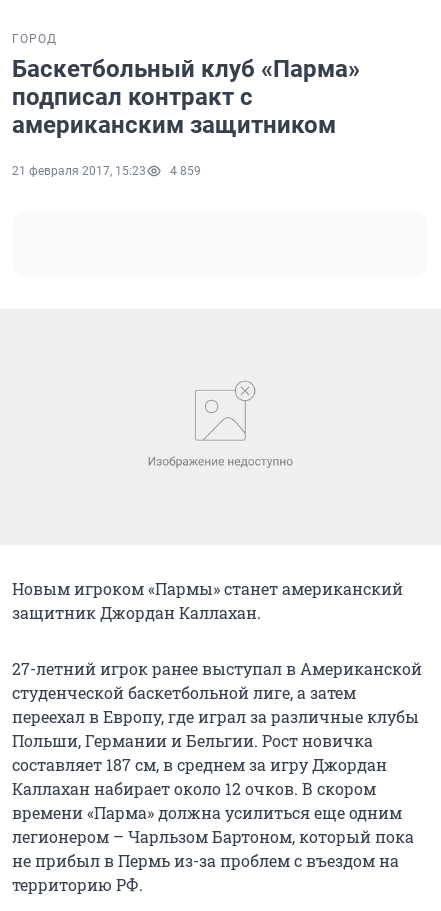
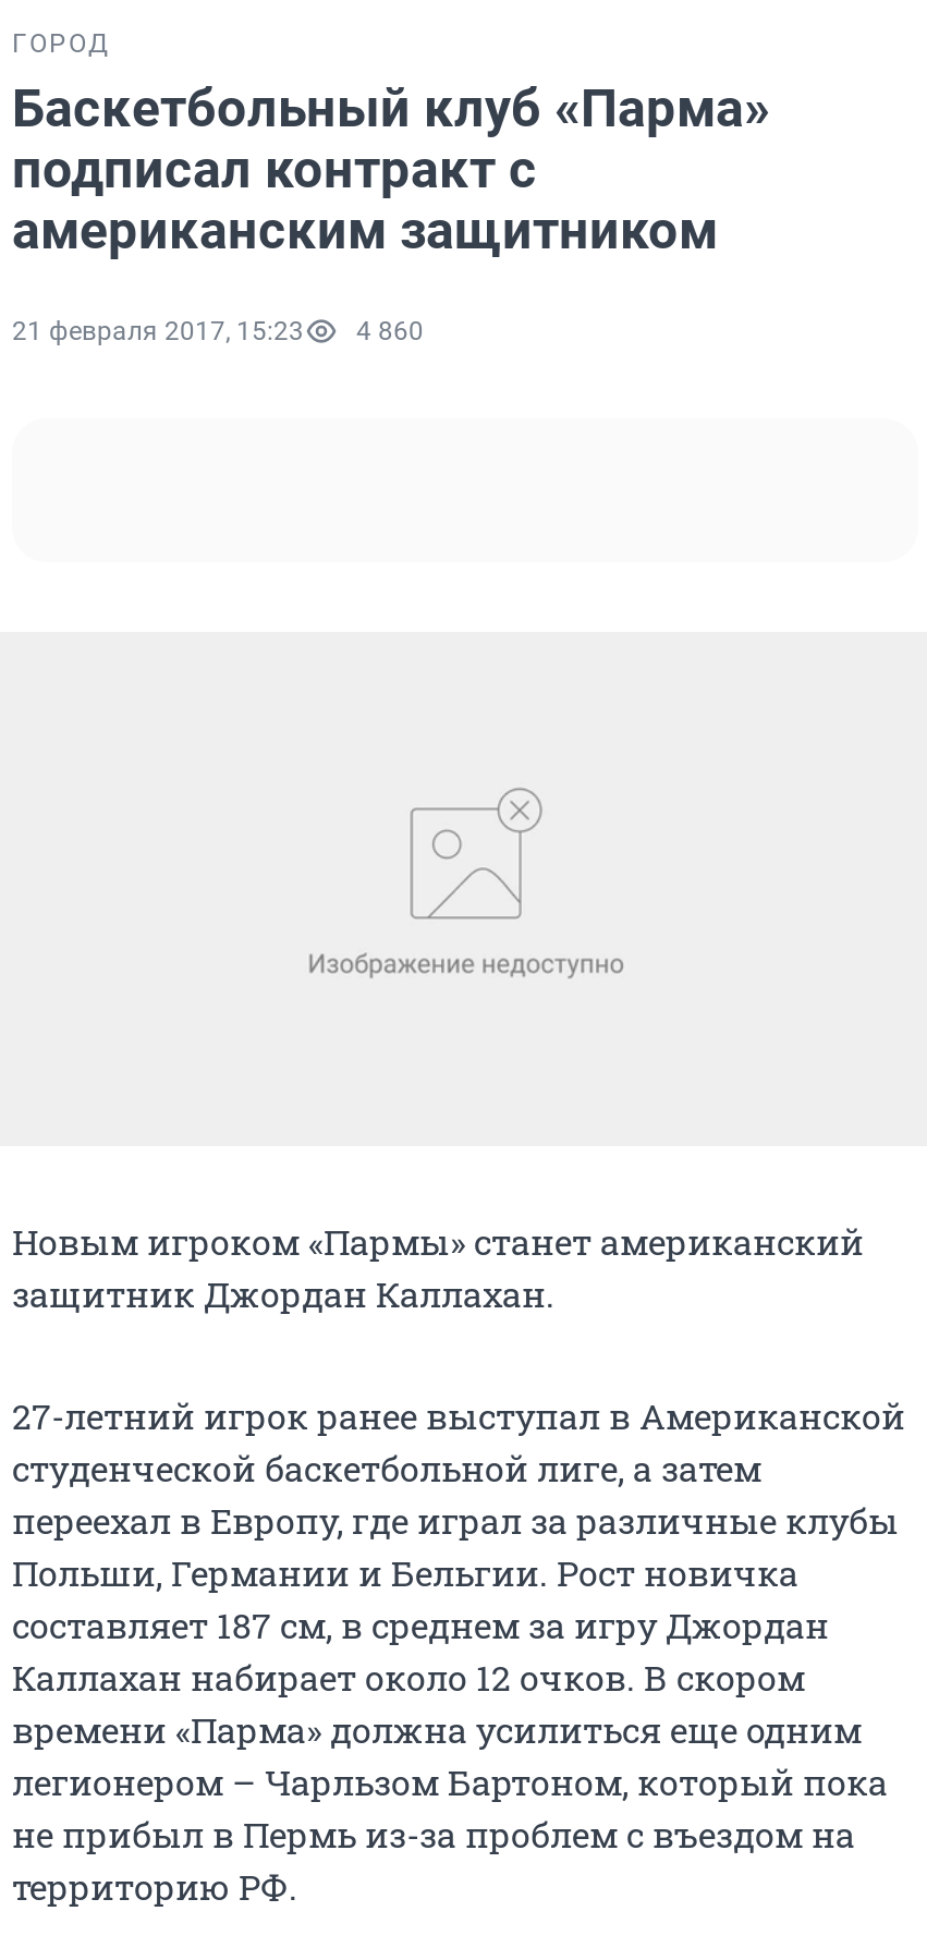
- 21 февраля 2017, 15:23 4 859
+ 21 февраля 2017, 15:23 4 860
